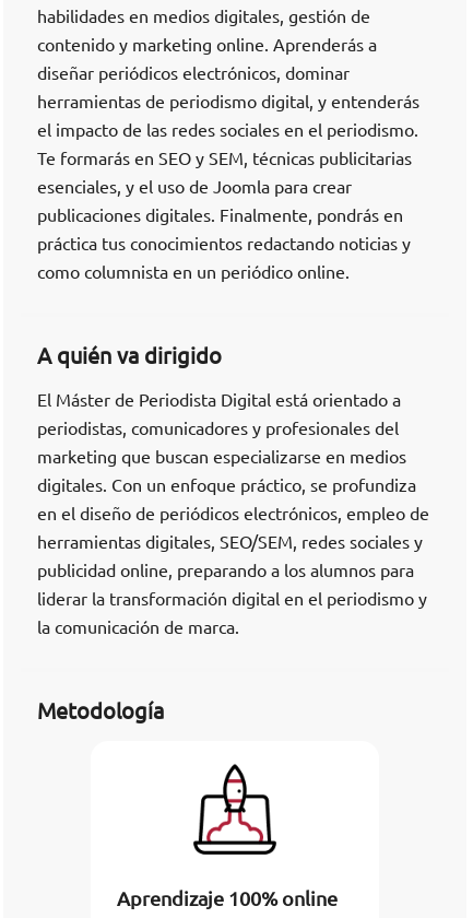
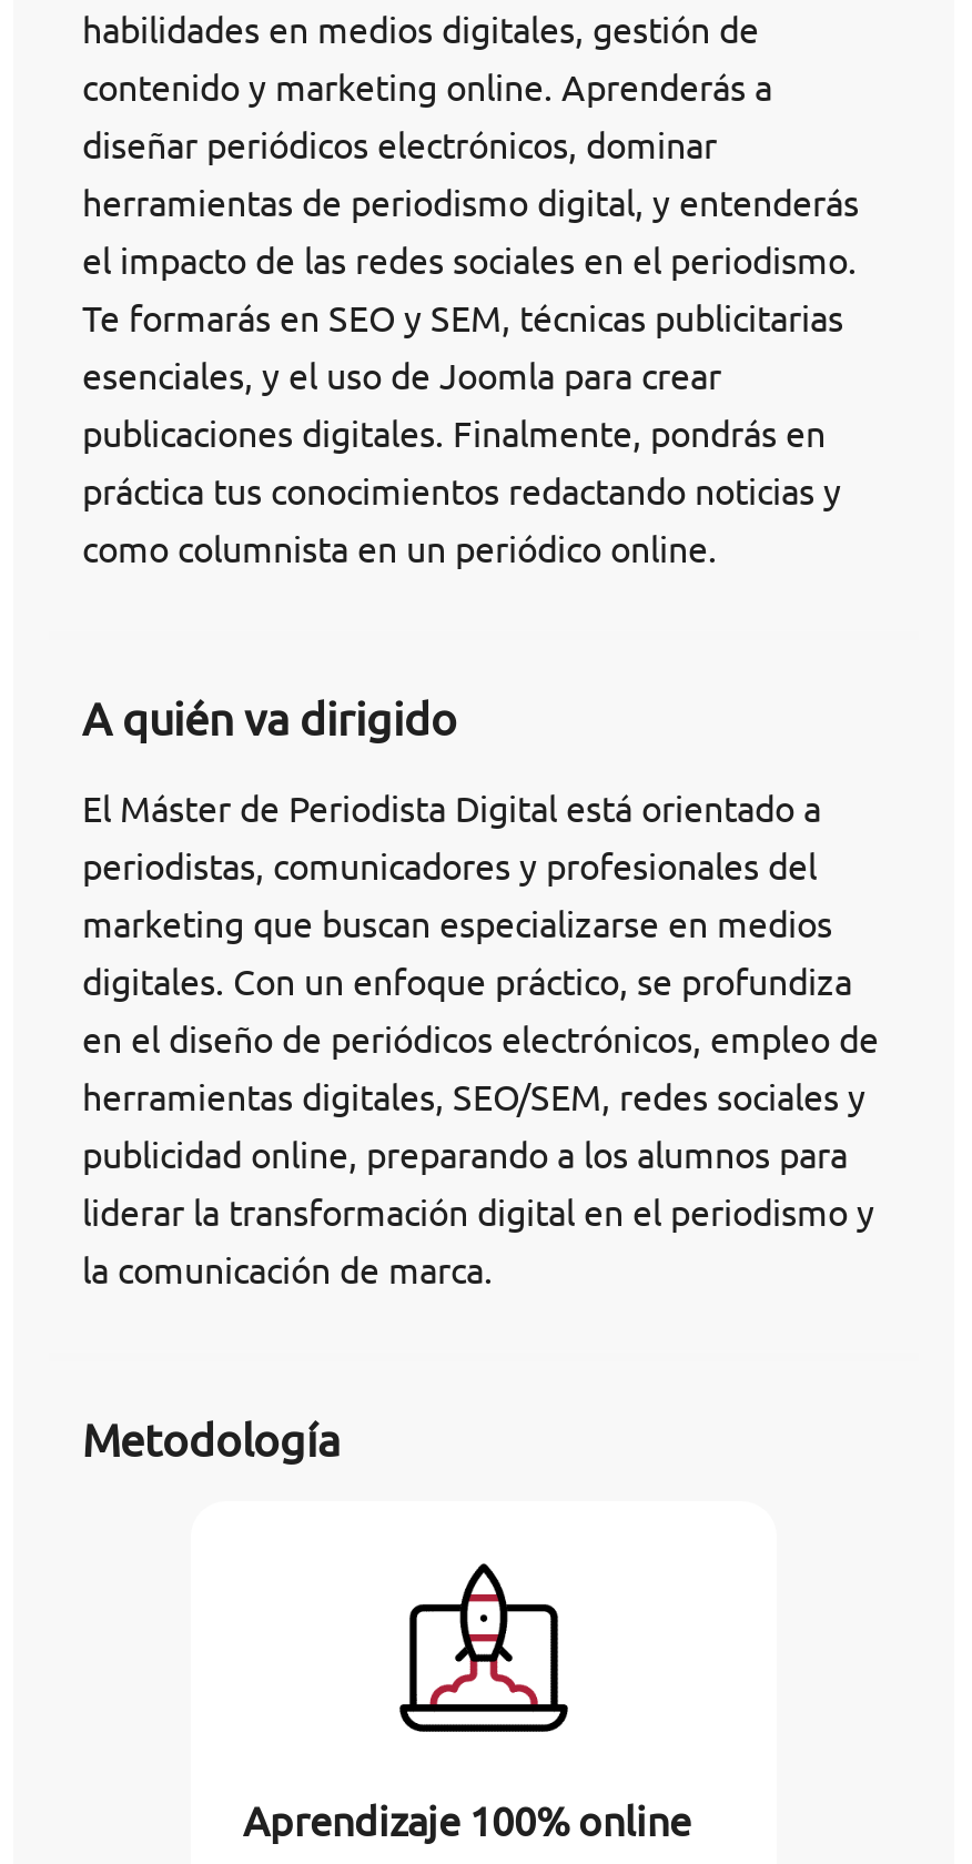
- [image]
+ [image]
